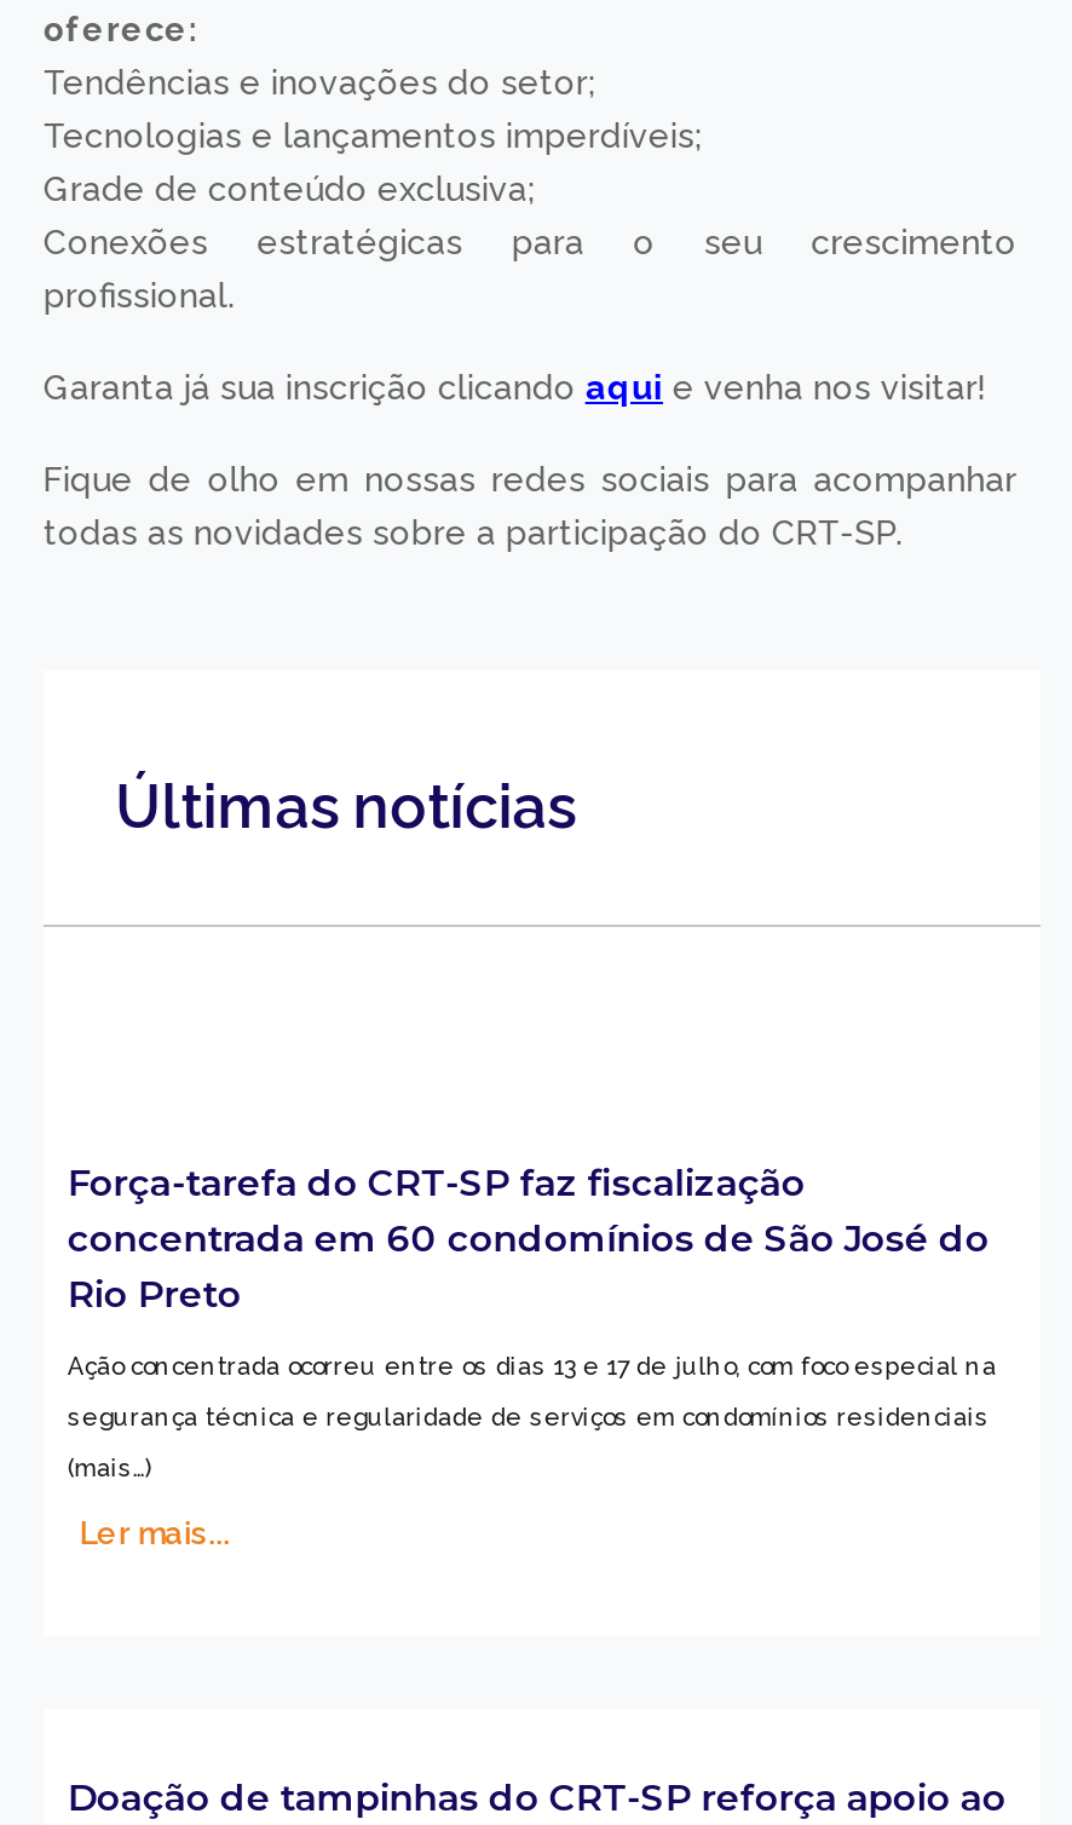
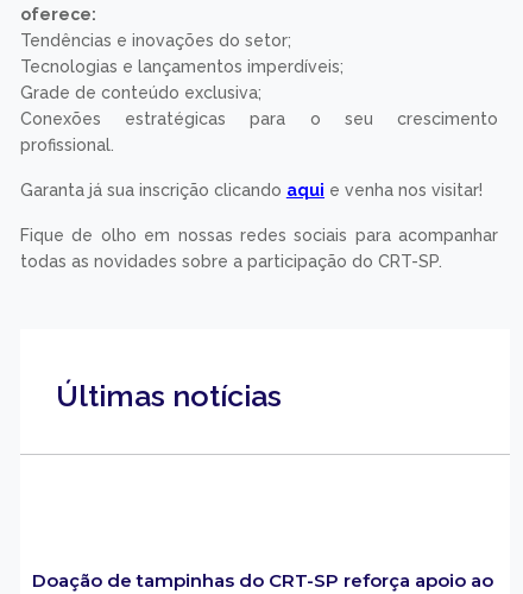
- Força-tarefa do CRT-SP faz fiscalização
- concentrada em 60 condomínios de São José do
- Rio Preto
- Ação concentrada ocorreu entre os dias 13 e 17 de julho, com foco especial na
- segurança técnica e regularidade de serviços em condomínios residenciais
- (mais…)
- Ler mais...
